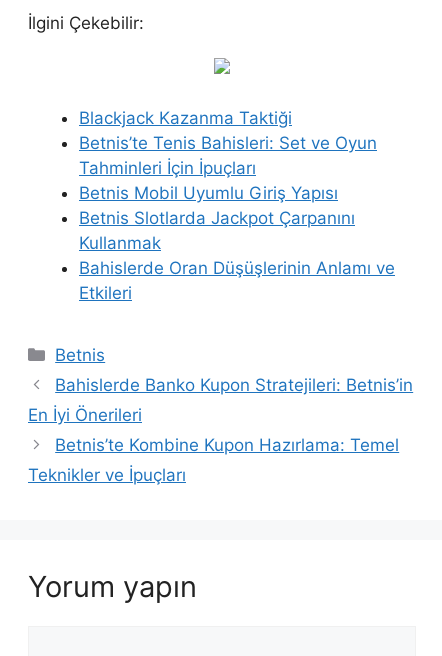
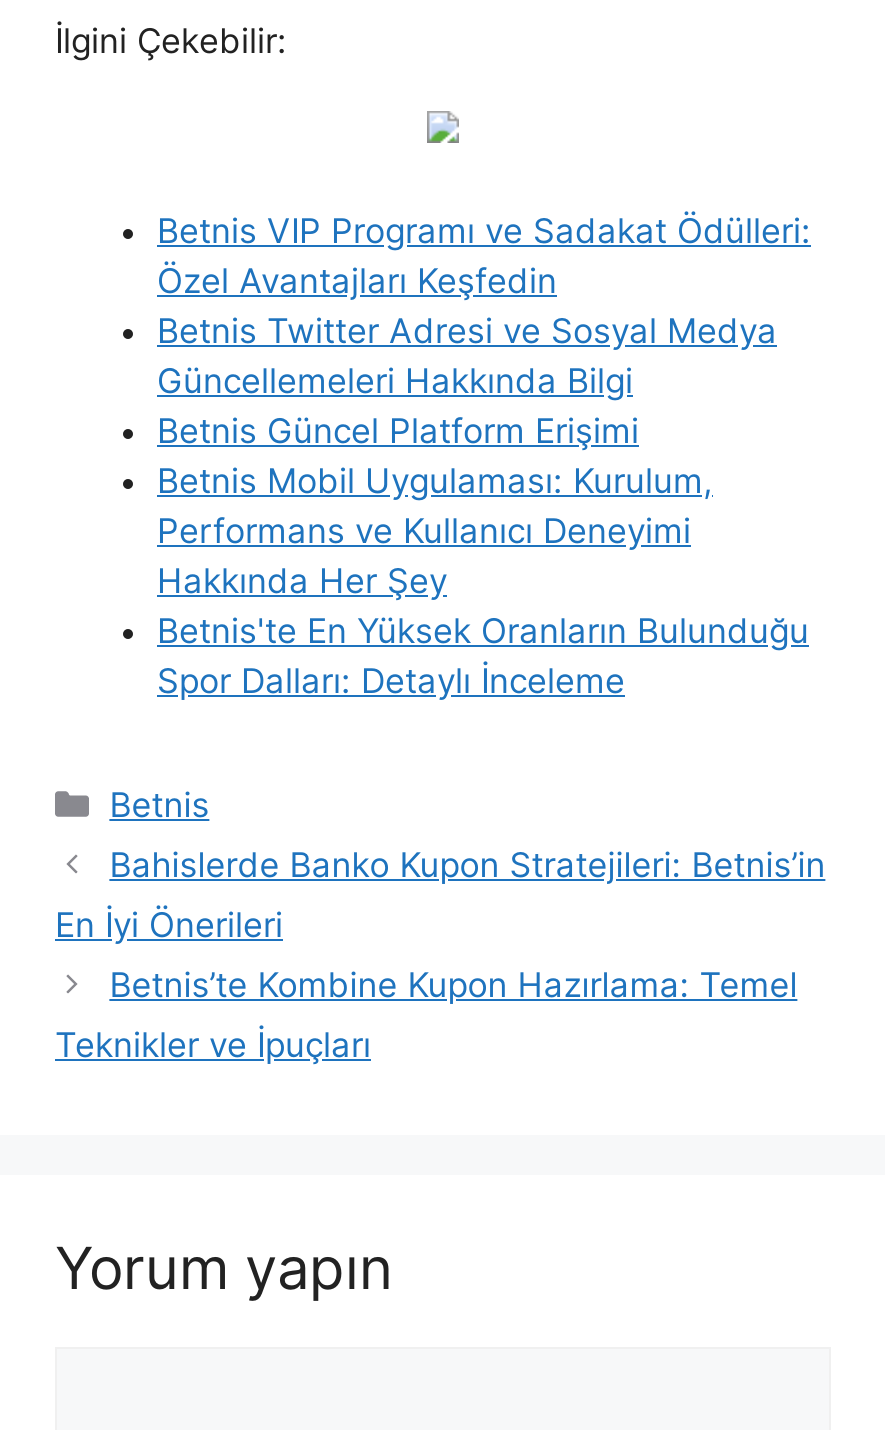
- Blackjack Kazanma Taktiği
- Betnis’te Tenis Bahisleri: Set ve Oyun
- Tahminleri İçin İpuçları
- Betnis Mobil Uyumlu Giriş Yapısı
- Betnis Slotlarda Jackpot Çarpanını
- Kullanmak
- Bahislerde Oran Düşüşlerinin Anlamı ve
- Etkileri
+ Betnis VIP Programı ve Sadakat Ödülleri:
+ Özel Avantajları Keşfedin
+ Betnis Twitter Adresi ve Sosyal Medya
+ Güncellemeleri Hakkında Bilgi
+ Betnis Güncel Platform Erişimi
+ Betnis Mobil Uygulaması: Kurulum,
+ Performans ve Kullanıcı Deneyimi
+ Hakkında Her Şey
+ Betnis'te En Yüksek Oranların Bulunduğu
+ Spor Dalları: Detaylı İnceleme
